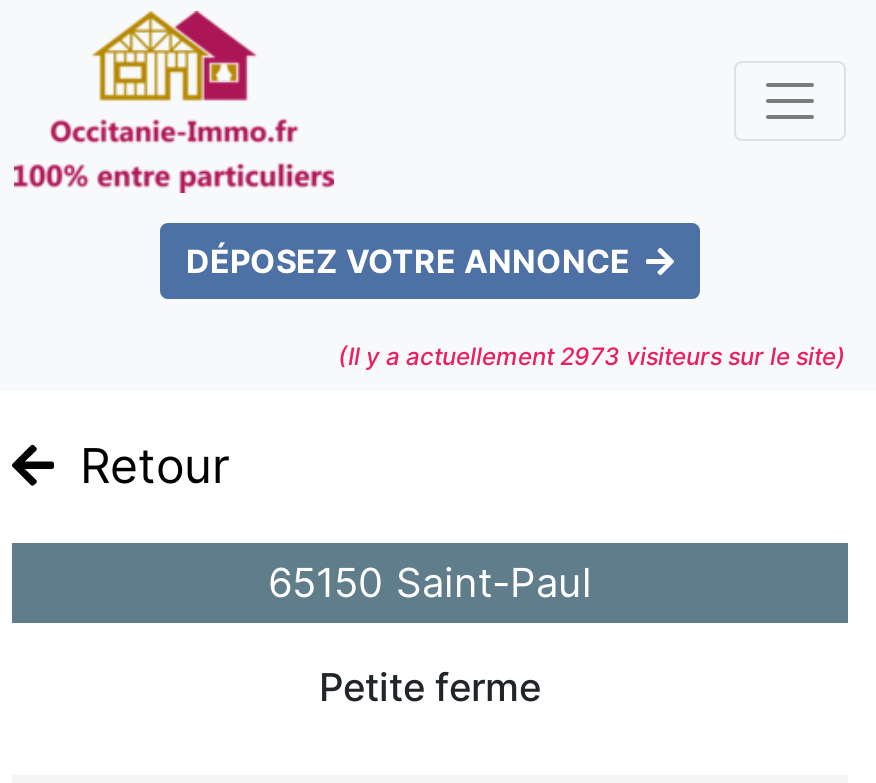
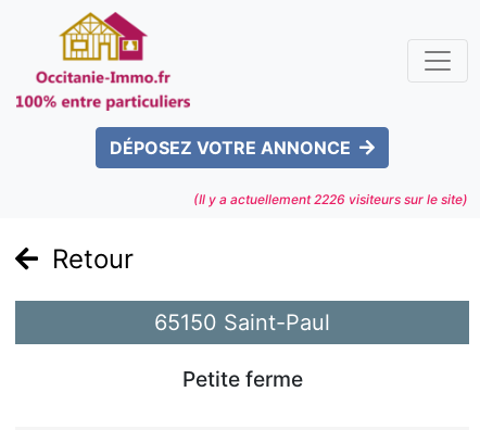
- (Il y a actuellement 2973 visiteurs sur le site)
+ (Il y a actuellement 2226 visiteurs sur le site)
